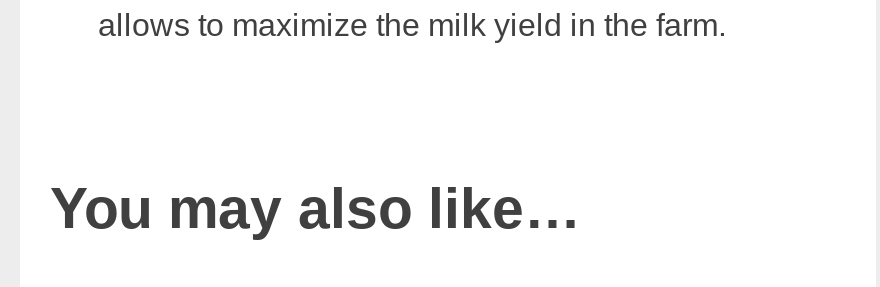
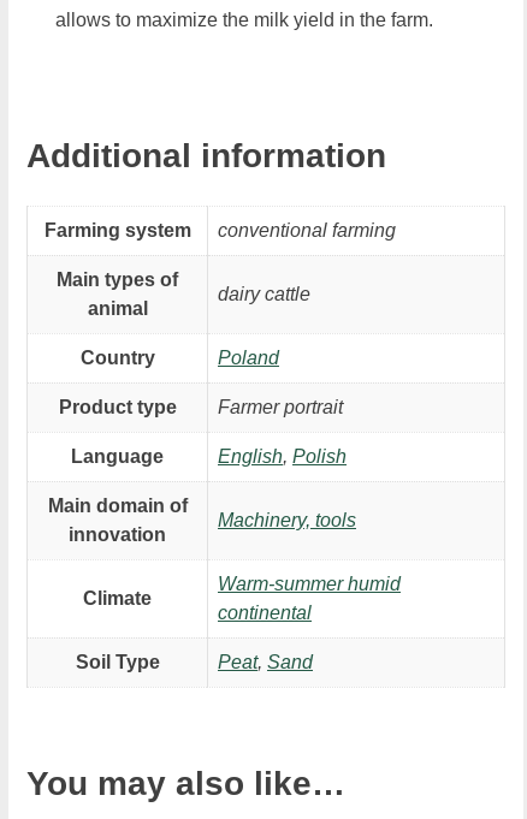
+ Additional information
+ Farming system
+ conventional farming
+ Main types of
+ animal

+ dairy cattle
+ Country
+ Poland
+ Product type
+ Farmer portrait
+ Language
+ English, Polish
+ Main domain of
+ innovation

+ Warm-summer humid
+ continental
+ Soil Type
+ Peat, Sand

+ Climate

+ Machinery, tools
